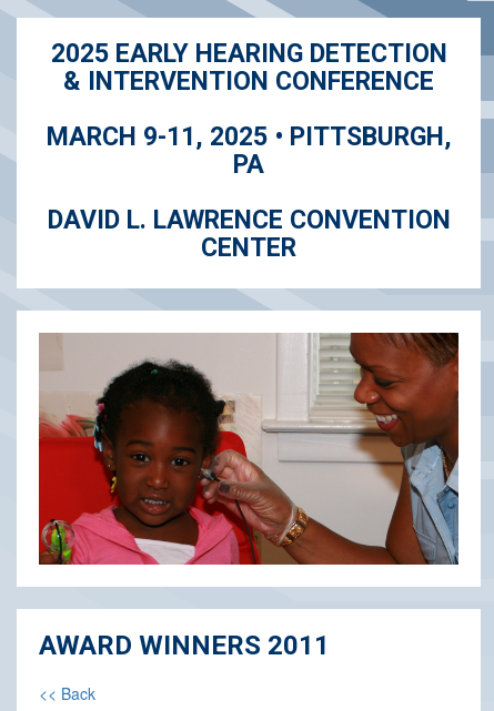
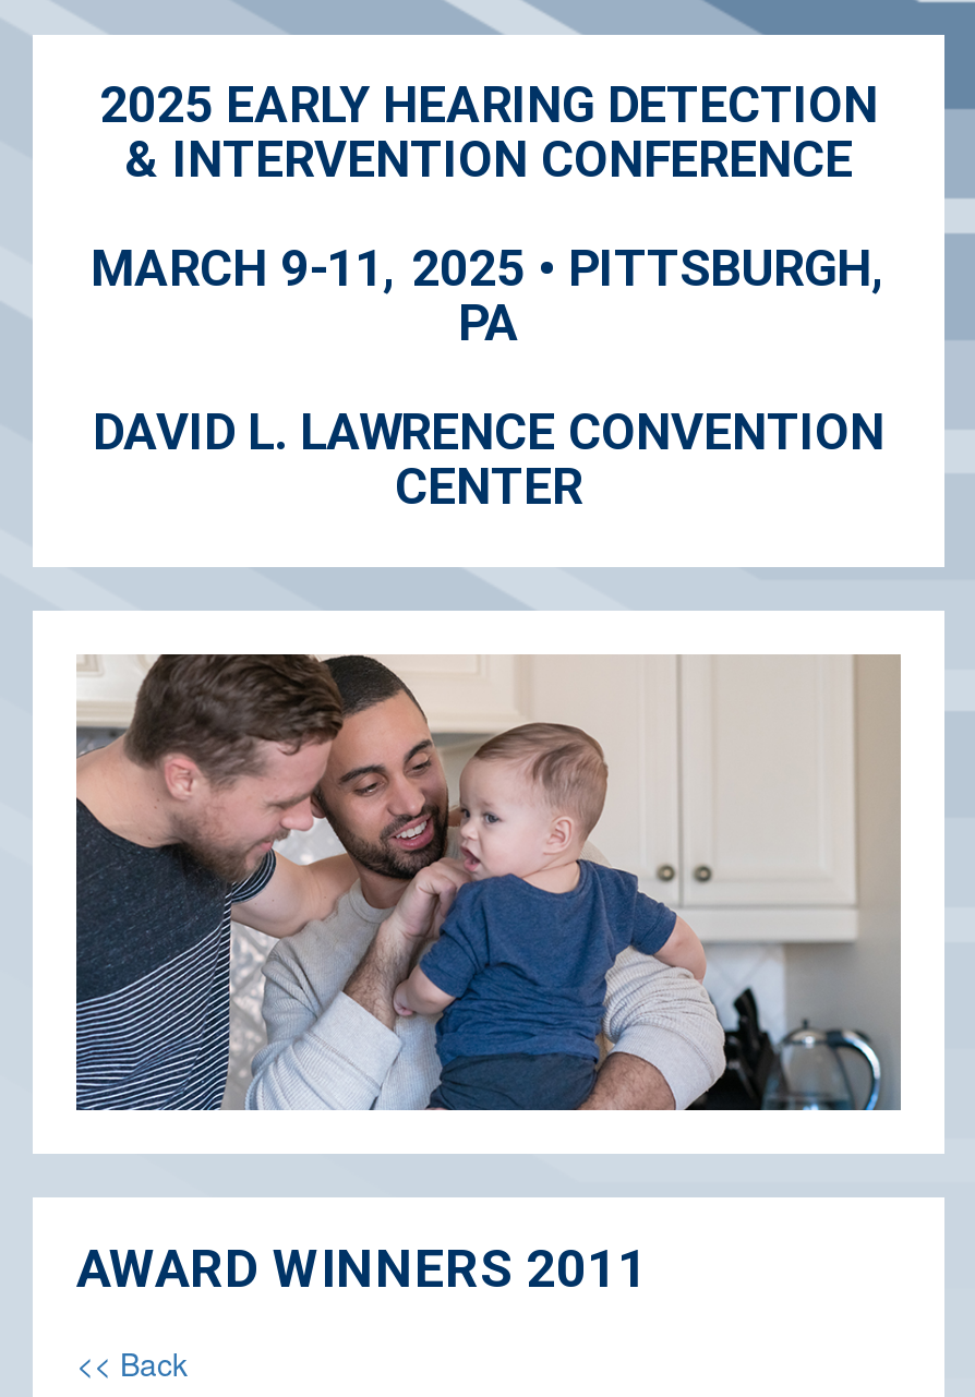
- [image]
+ [image]
